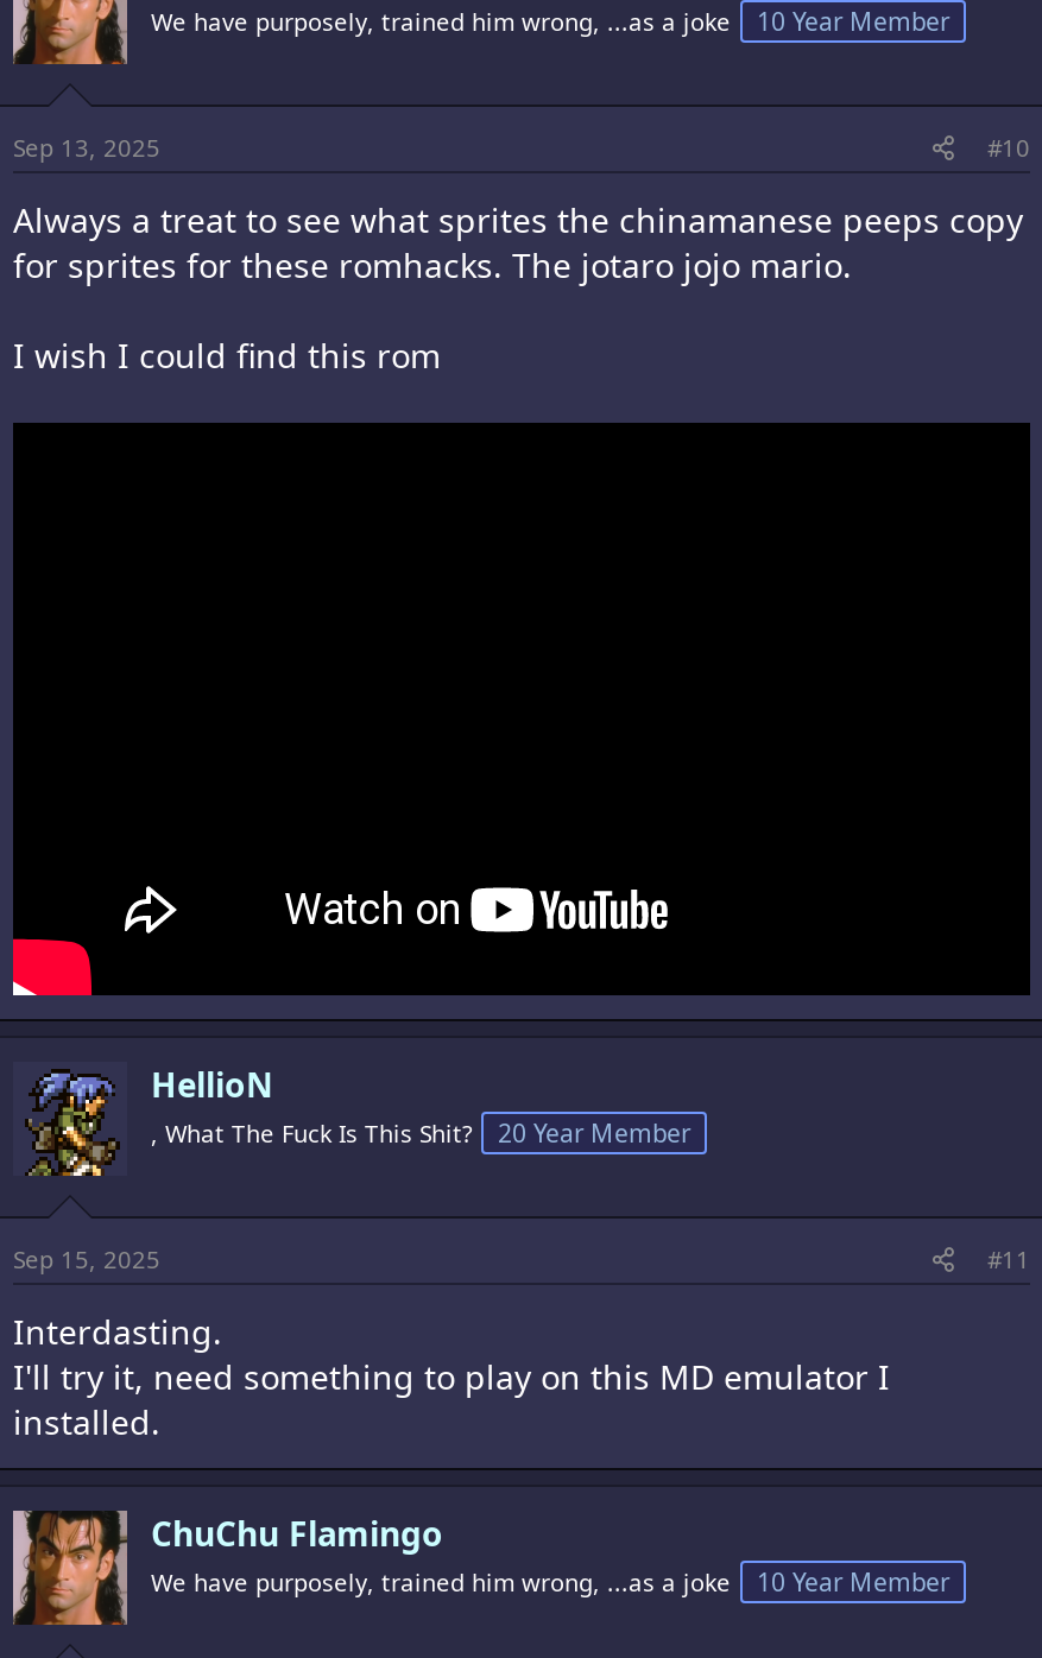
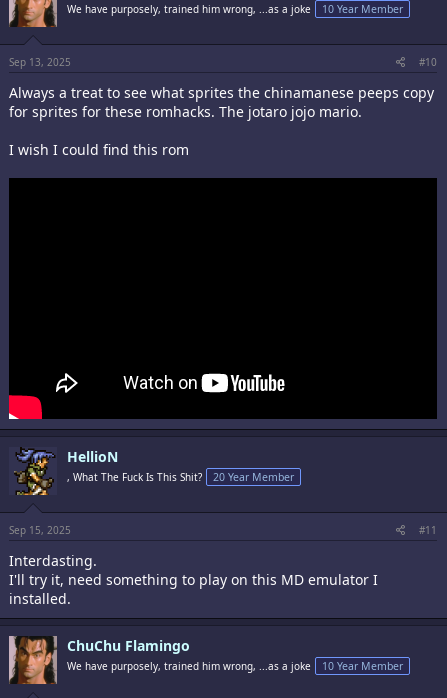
- [image]
+ [image]
